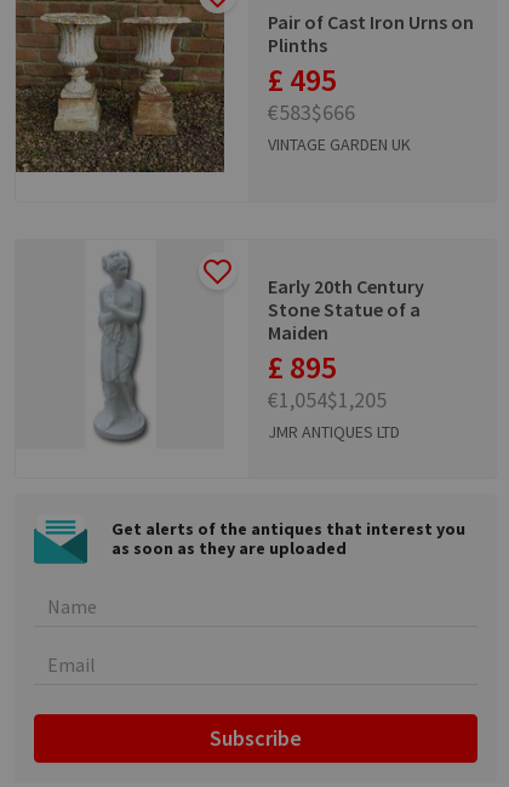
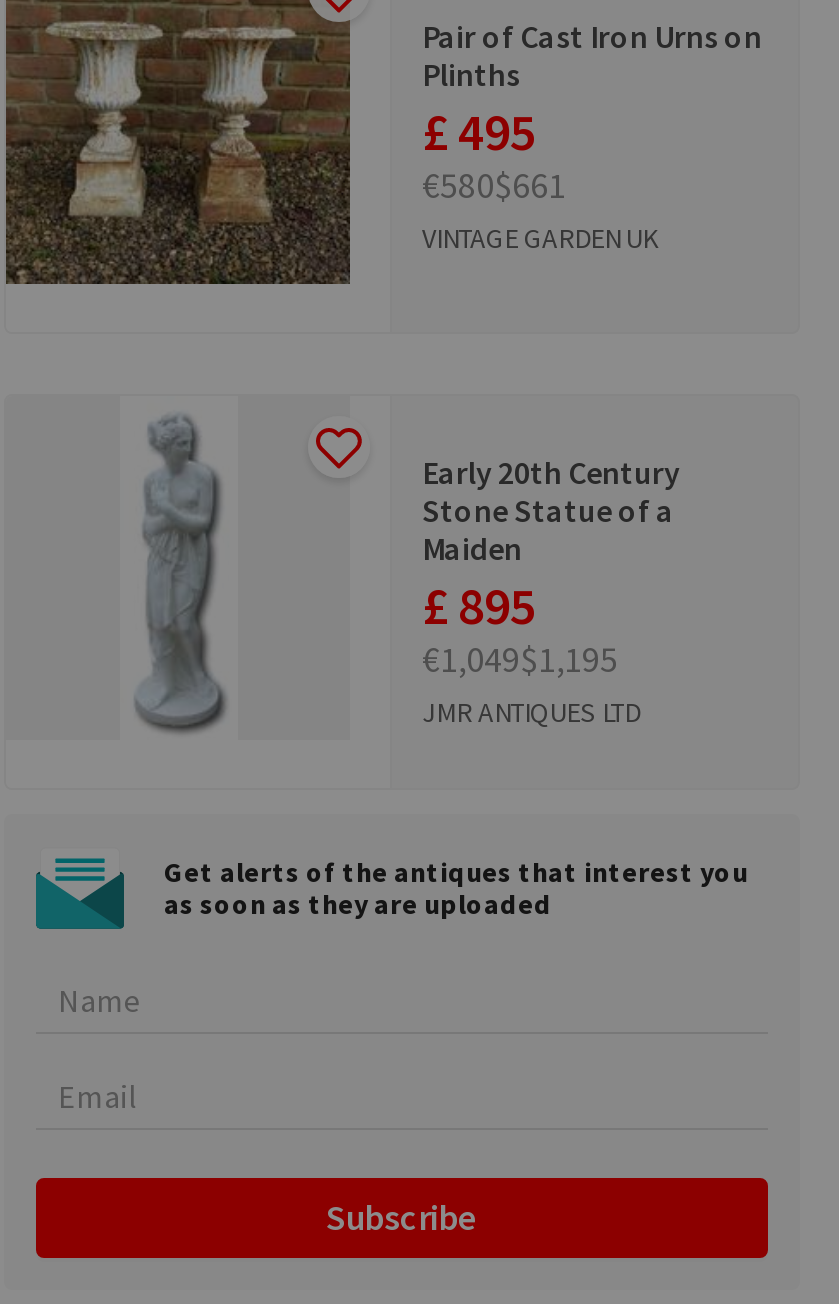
- €583$666
+ €580$661

- €1,054$1,205
+ €1,049$1,195
